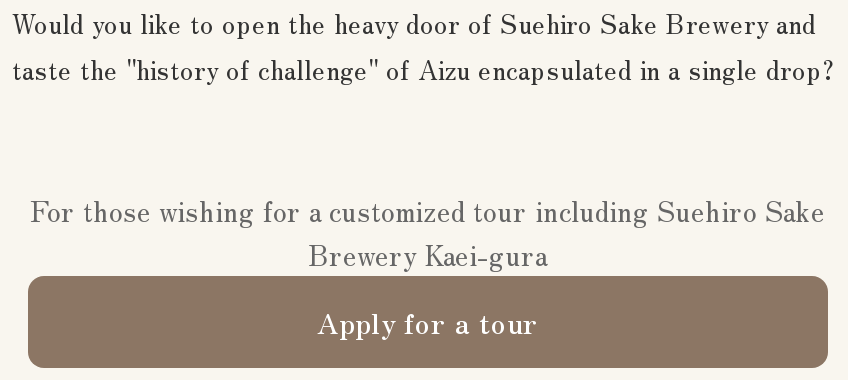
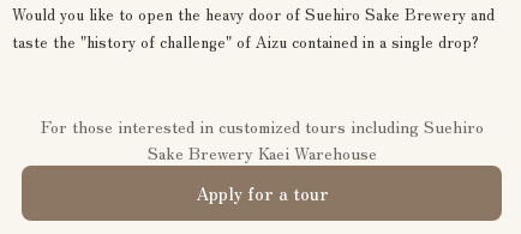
- taste the "history of challenge" of Aizu encapsulated in a single drop?
+ taste the "history of challenge" of Aizu contained in a single drop?

- For those wishing for a customized tour including Suehiro Sake
- Brewery Kaei-gura
+ For those interested in customized tours including Suehiro
+ Sake Brewery Kaei Warehouse
